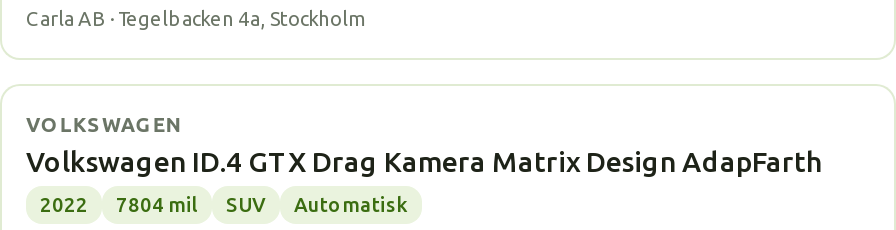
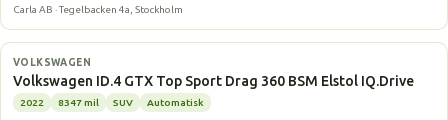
- Volkswagen ID.4 GTX Drag Kamera Matrix Design AdapFarth
+ Volkswagen ID.4 GTX Top Sport Drag 360 BSM Elstol IQ.Drive

- 2022 7804 mil SUV Automatisk
+ 2022 8347 mil SUV Automatisk
